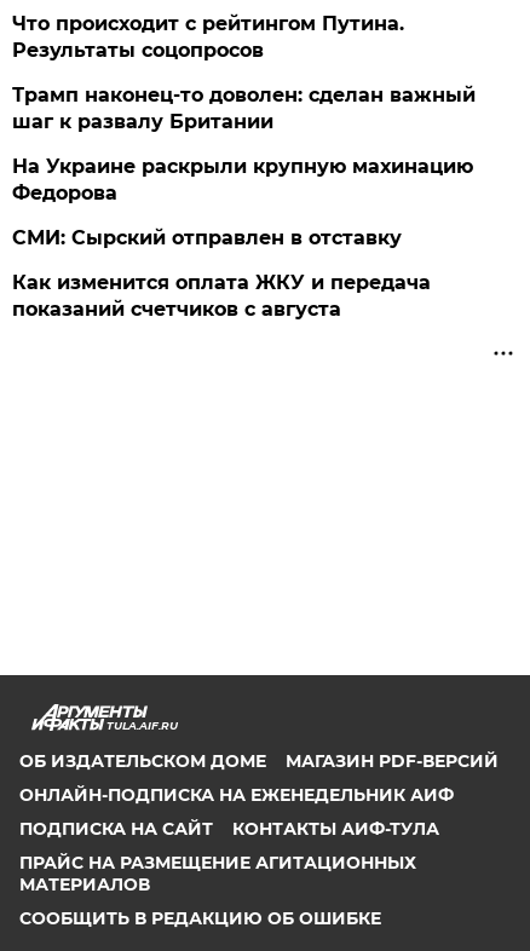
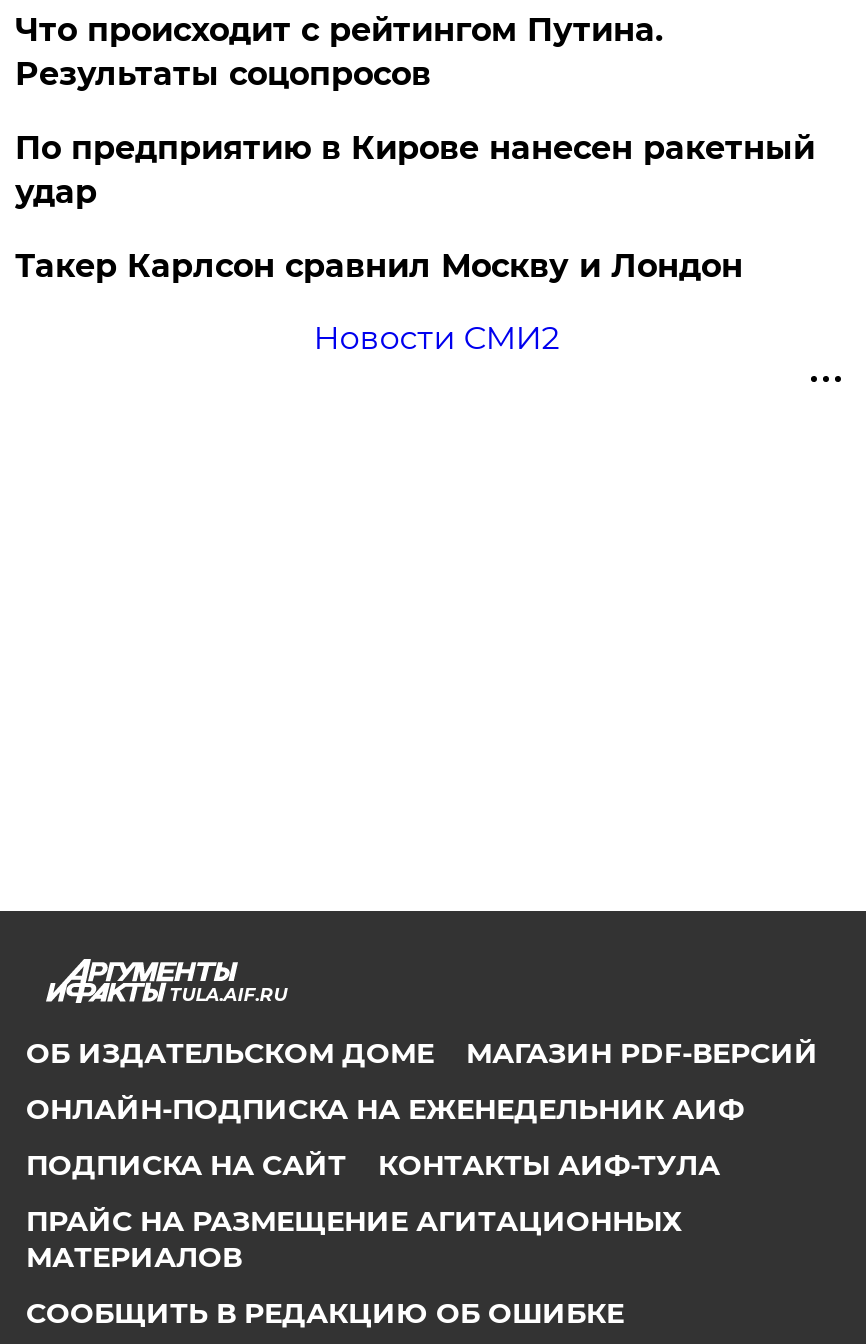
- Трамп наконец-то доволен: сделан важный
- шаг к развалу Британии
- На Украине раскрыли крупную махинацию
- Федорова
- СМИ: Сырский отправлен в отставку
- Как изменится оплата ЖКУ и передача
- показаний счетчиков с августа
+ По предприятию в Кирове нанесен ракетный
+ удар
+ Такер Карлсон сравнил Москву и Лондон
+ Новости СМИ2
